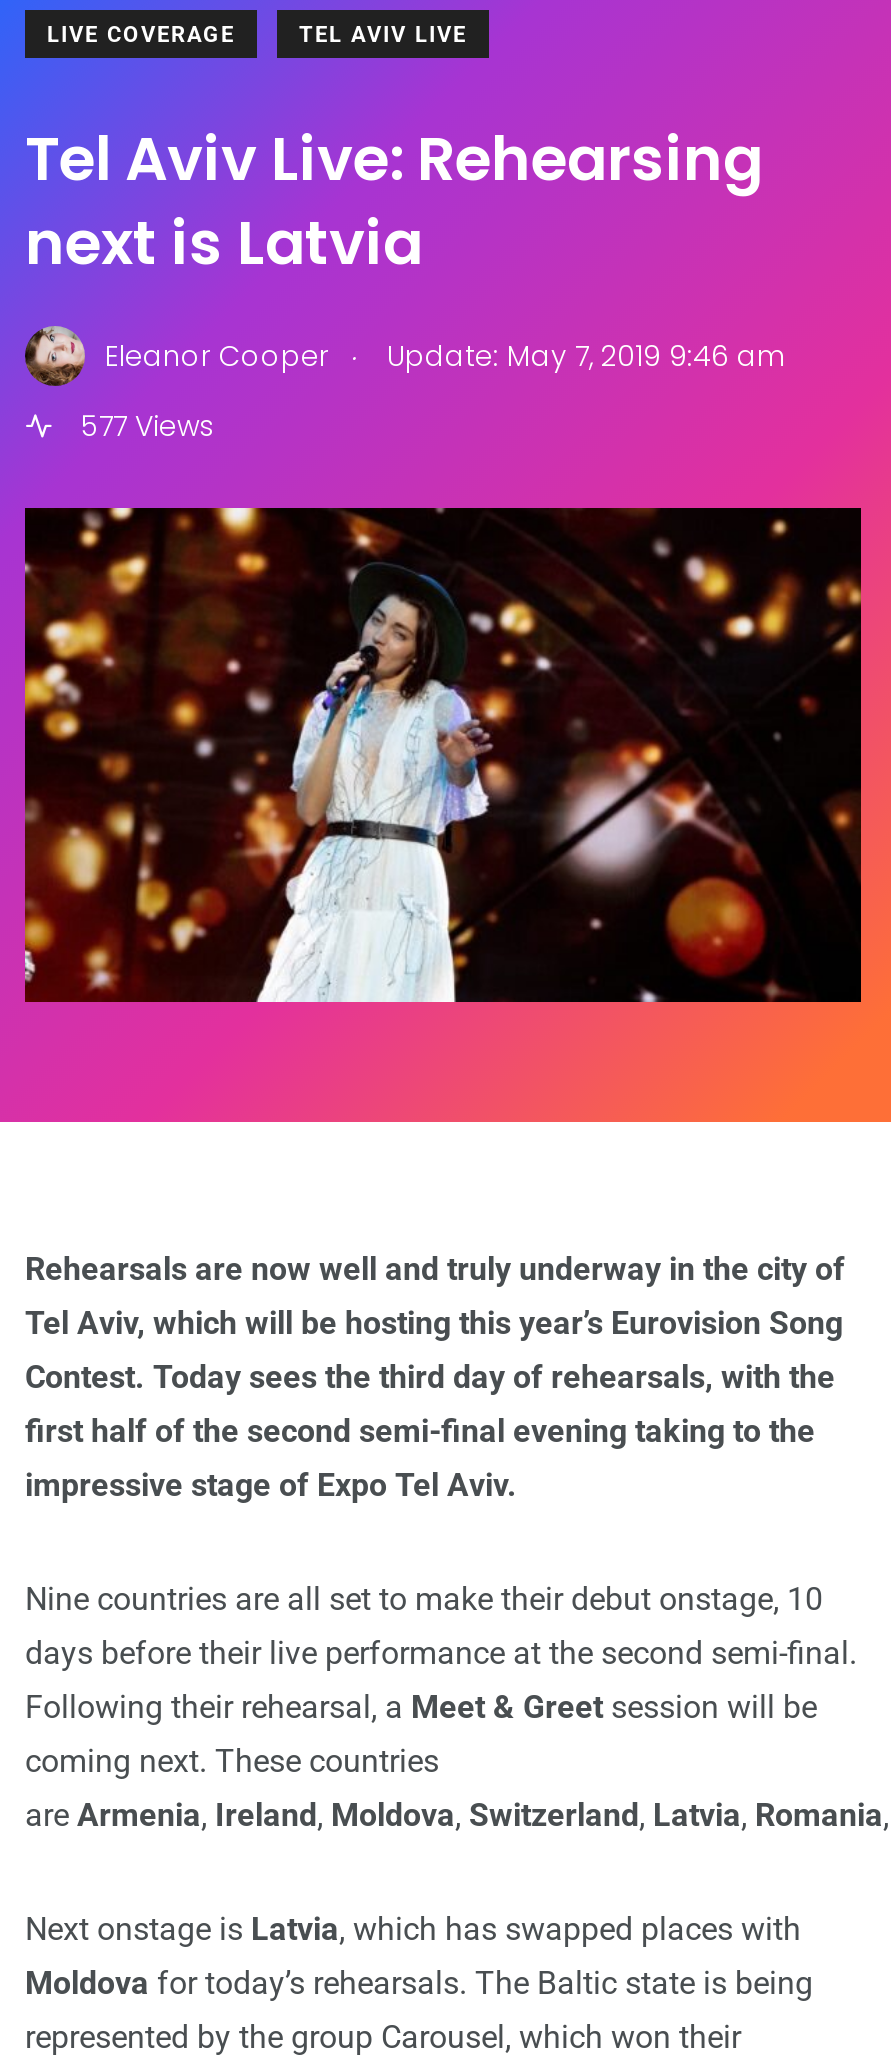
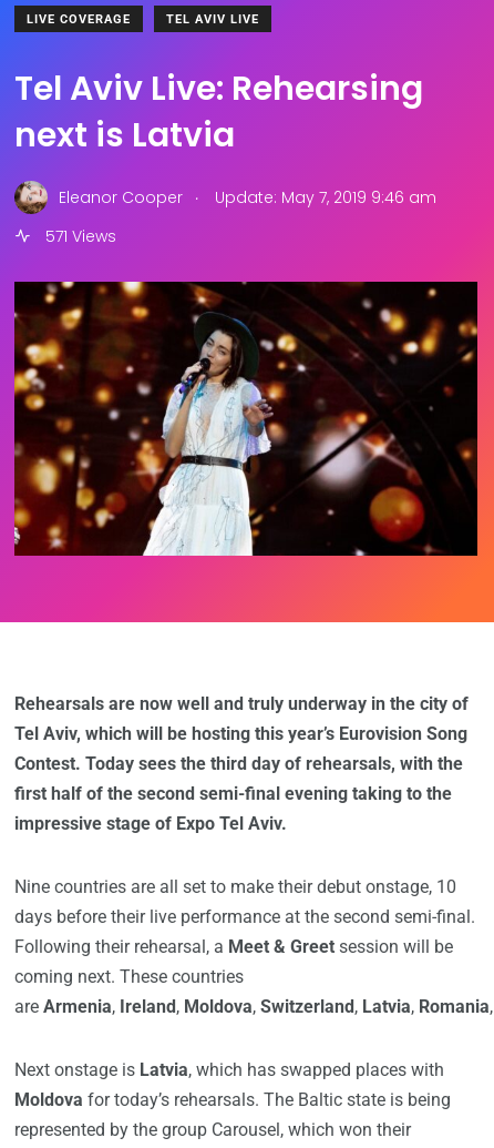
- 577 Views
+ 571 Views
